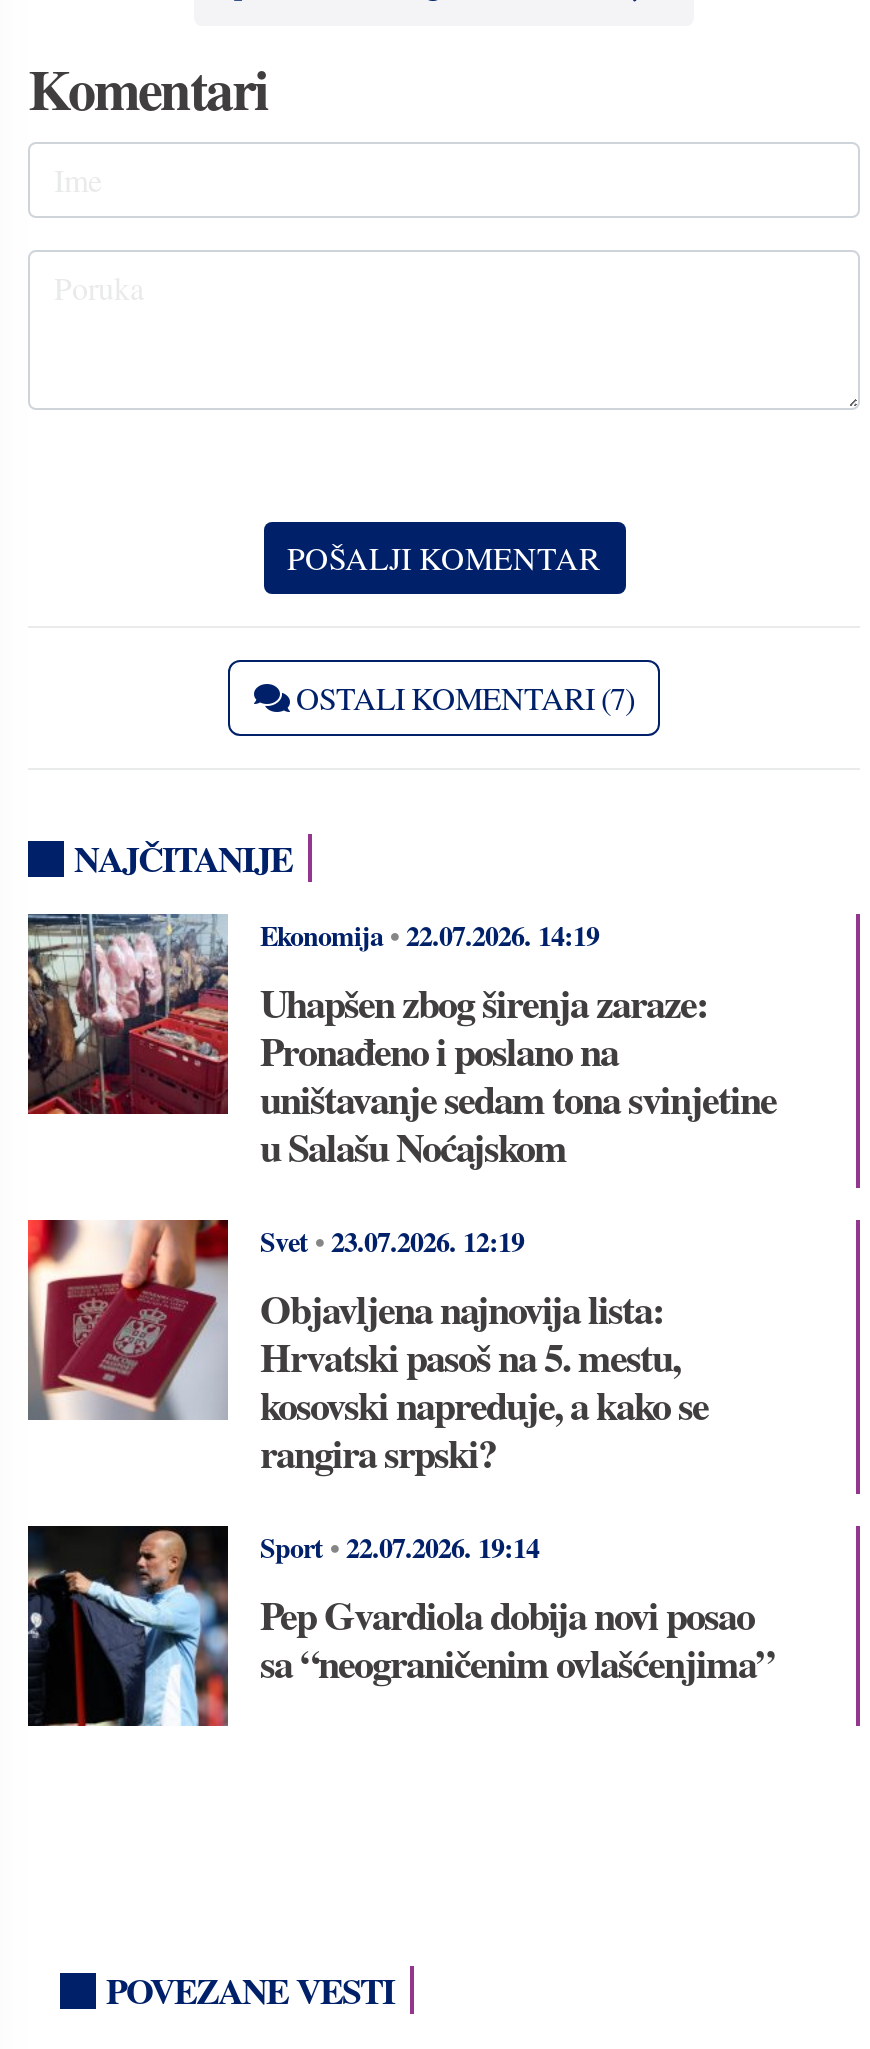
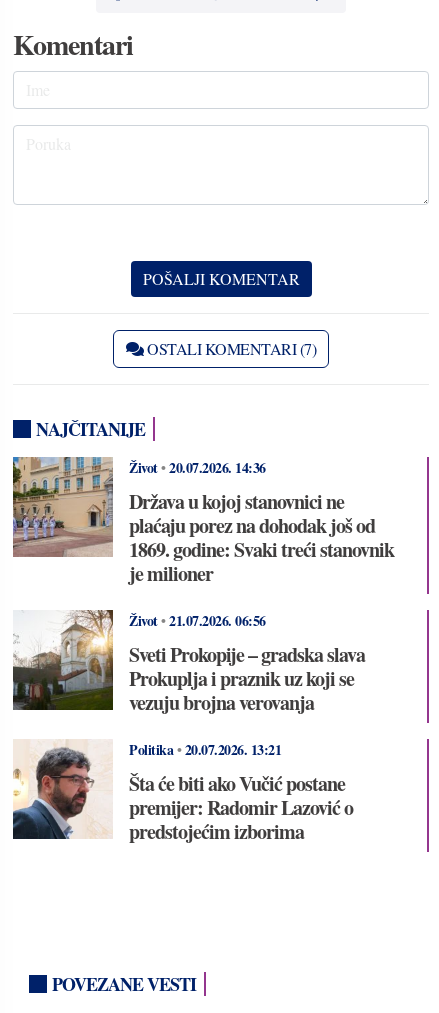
- [image]
- Ekonomija •22.07.2026. 14:19
- Uhapšen zbog širenja zaraze:
- Pronađeno i poslano na
- uništavanje sedam tona svinjetine
- u Salašu Noćajskom
+ [image]
+ Život •20.07.2026. 14:36
+ Država u kojoj stanovnici ne
+ plaćaju porez na dohodak još od
+ 1869. godine: Svaki treći stanovnik
+ je milioner

- [image]
- Svet •23.07.2026. 12:19
- Objavljena najnovija lista:
- Hrvatski pasoš na 5. mestu,
- kosovski napreduje, a kako se
- rangira srpski?
+ [image]
+ Život • 21.07.2026. 06:56
+ Sveti Prokopije – gradska slava
+ Prokuplja i praznik uz koji se
+ vezuju brojna verovanja

- [image]
- Sport •22.07.2026. 19:14
- Pep Gvardiola dobija novi posao
- sa “neograničenim ovlašćenjima”
+ [image]
+ Politika • 20.07.2026. 13:21
+ Šta će biti ako Vučić postane
+ premijer: Radomir Lazović o
+ predstojećim izborima
